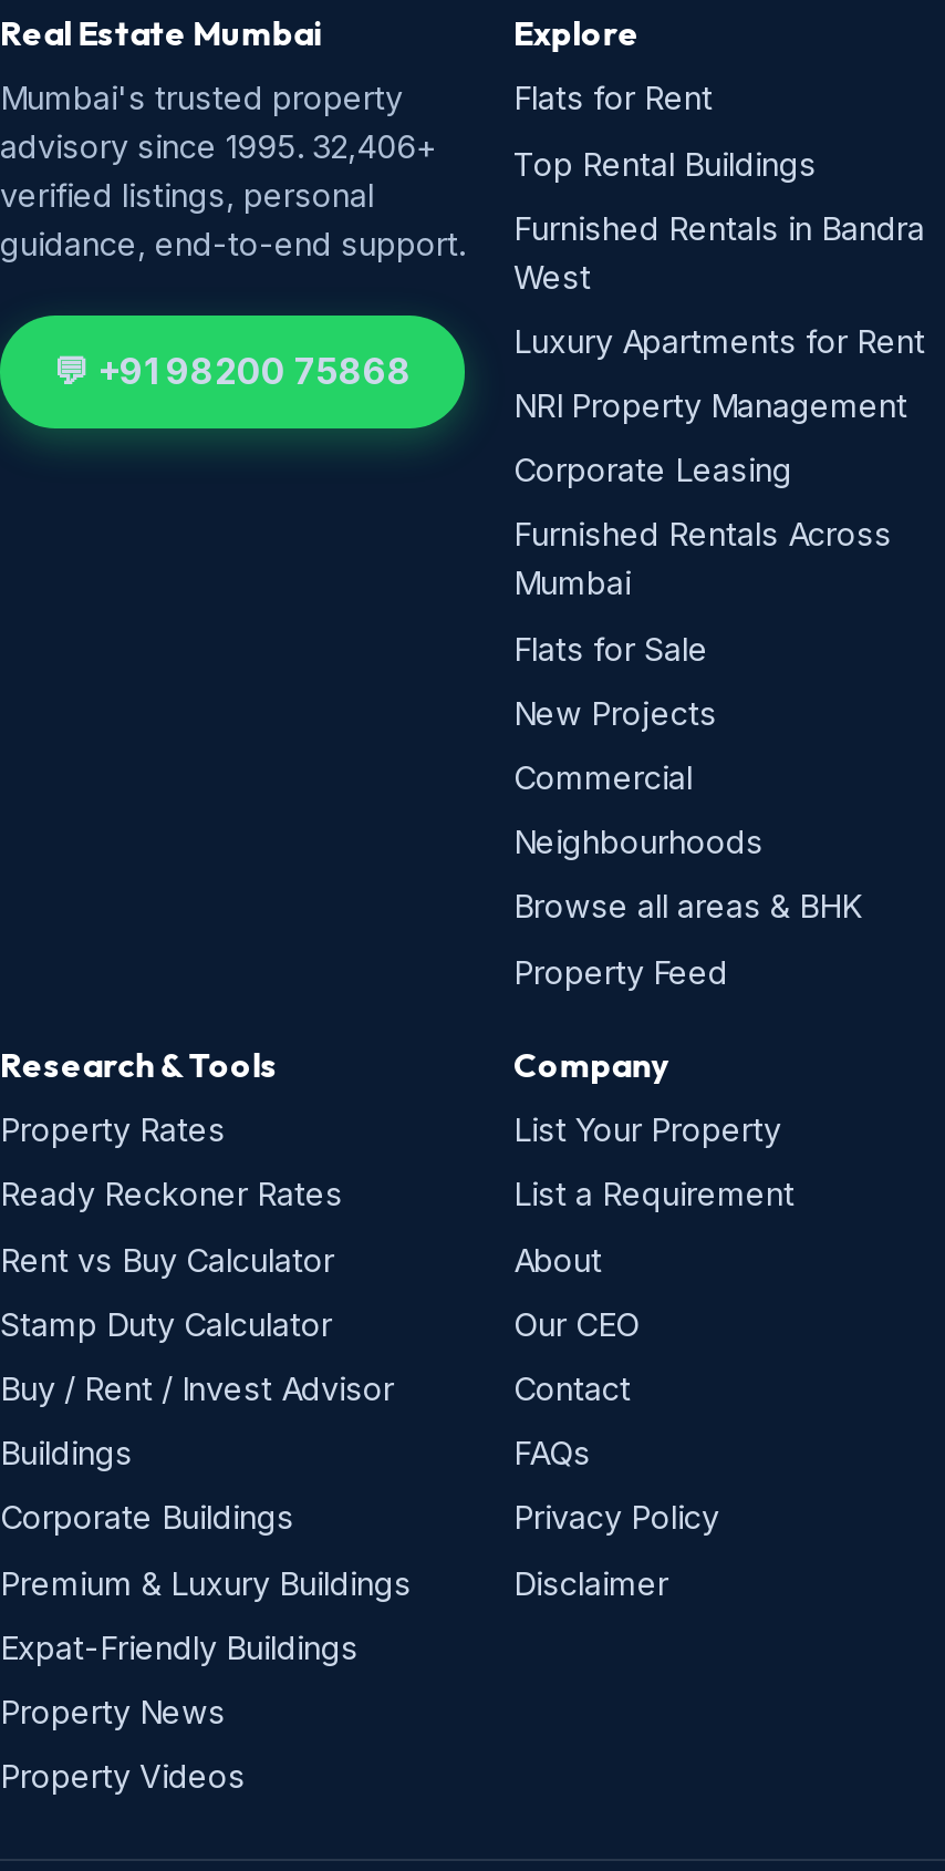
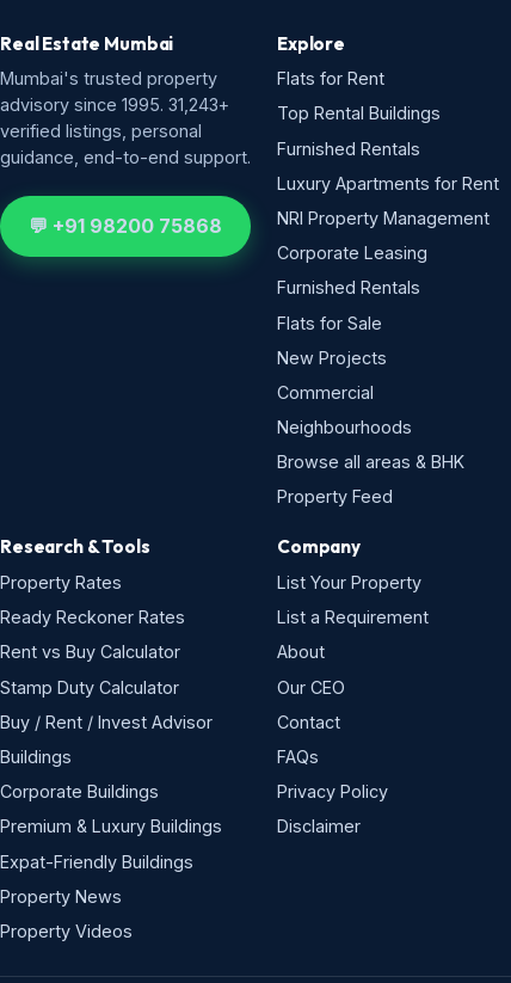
- advisory since 1995. 32,406+
+ advisory since 1995. 31,243+

- Furnished Rentals in Bandra
- West
+ Furnished Rentals

- Furnished Rentals Across
- Mumbai
+ Furnished Rentals
